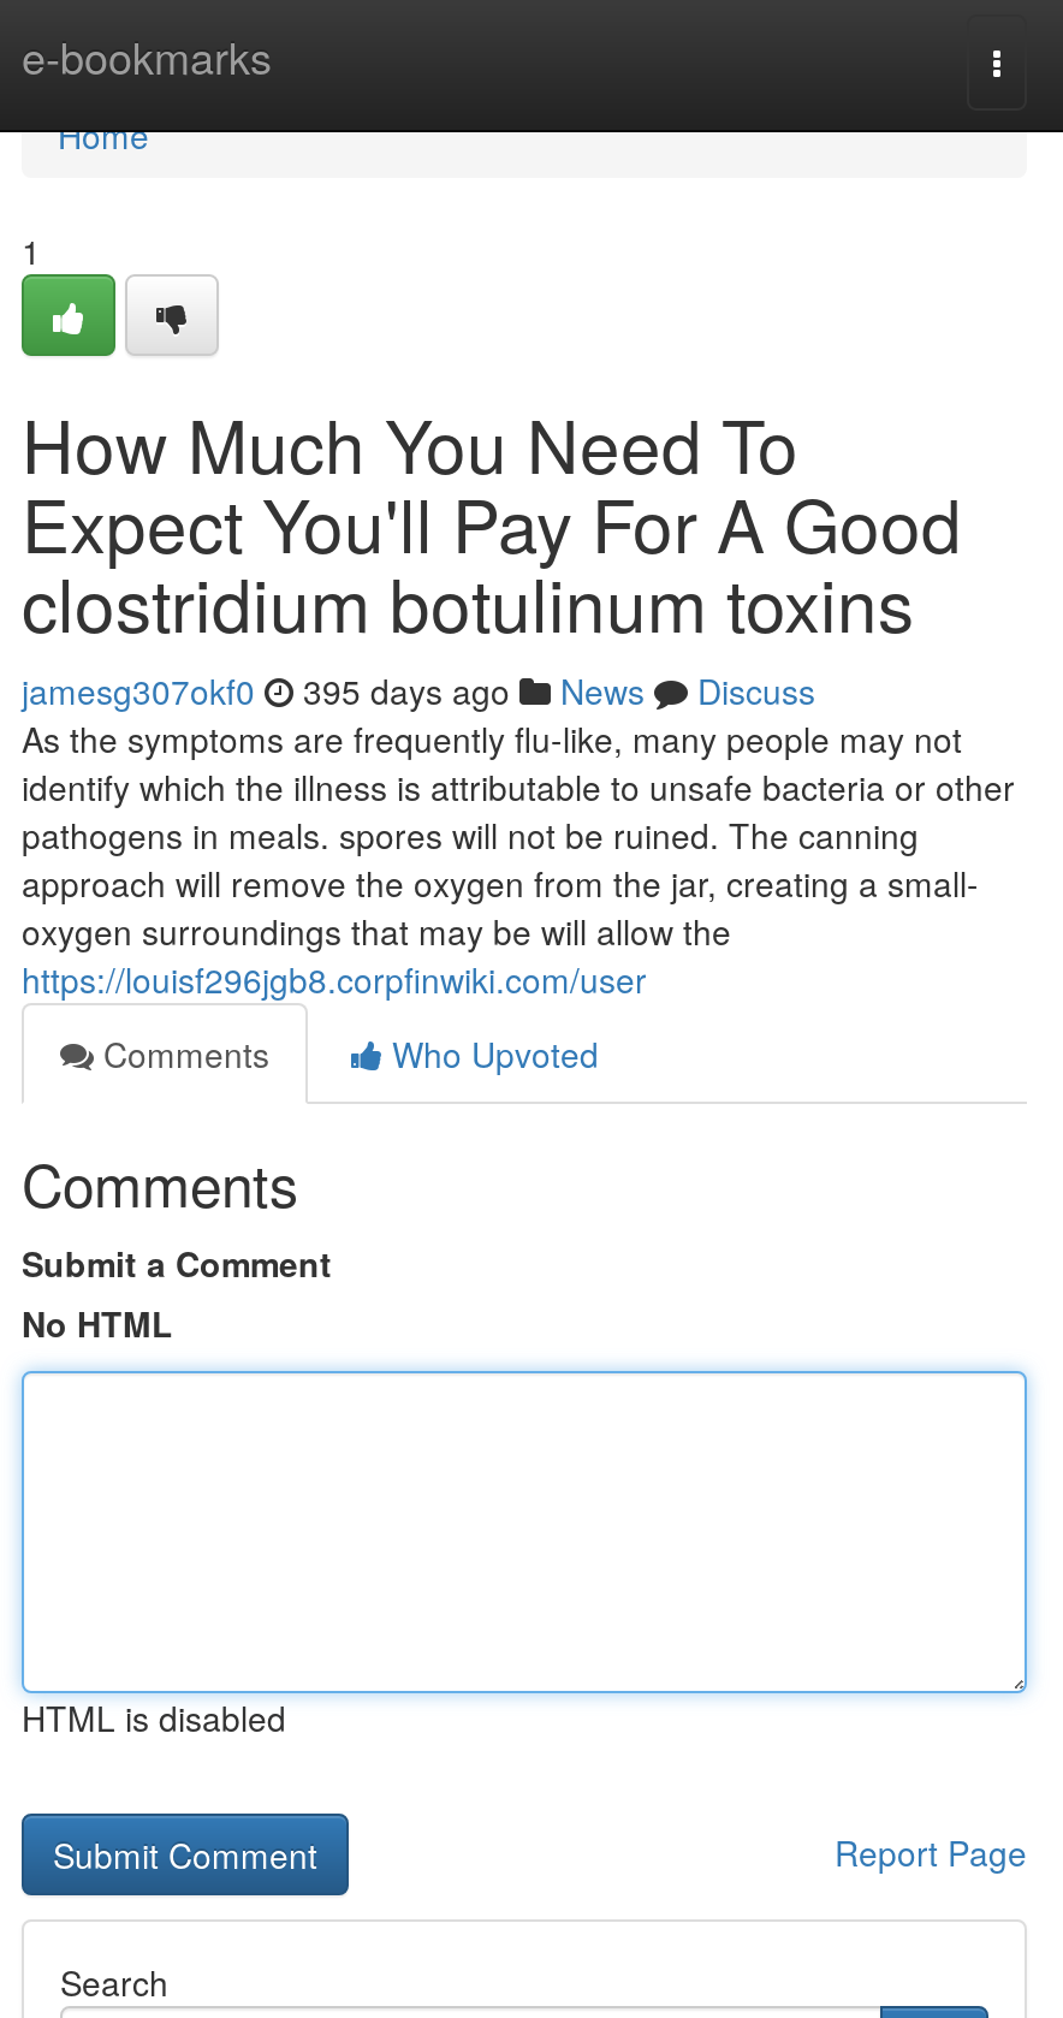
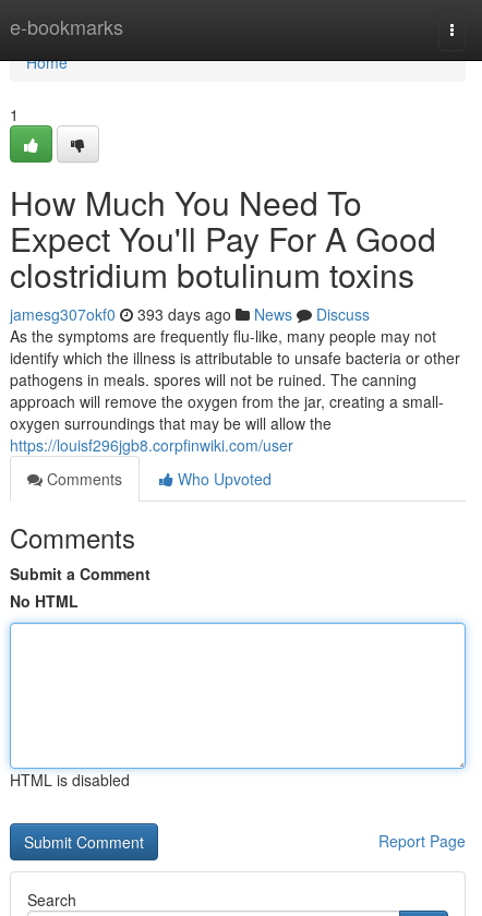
- jamesg307okf0 395 days ago News Discuss
+ jamesg307okf0 393 days ago News Discuss
